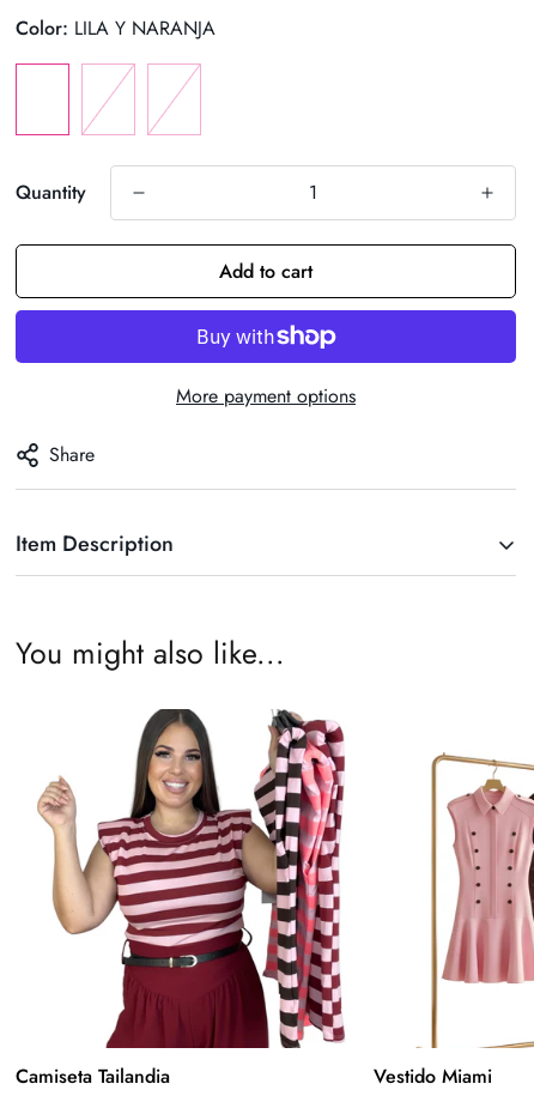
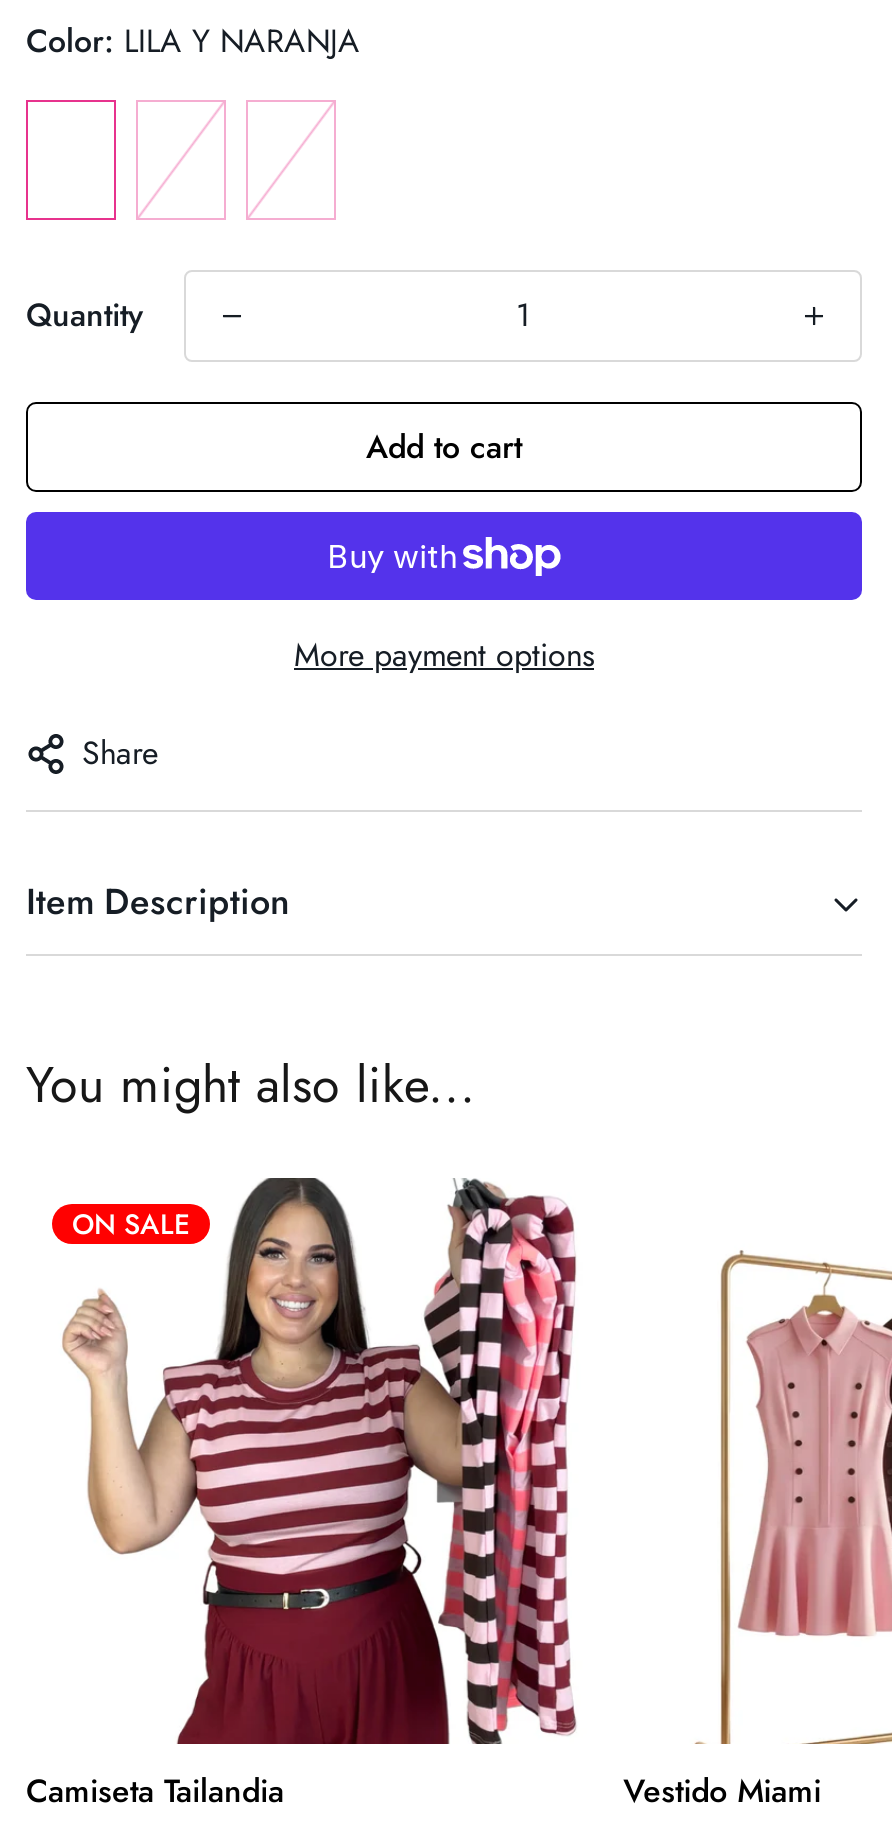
+ ON SALE
